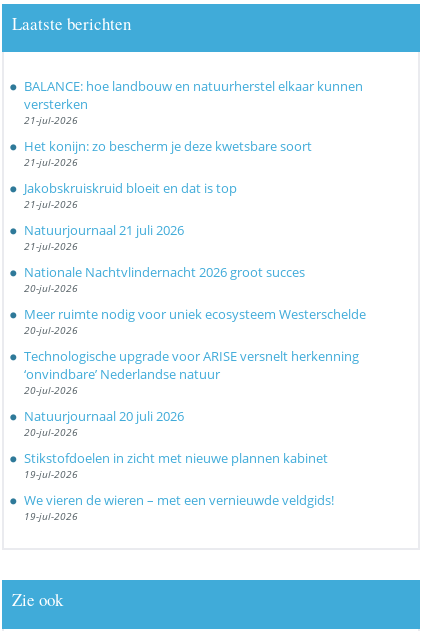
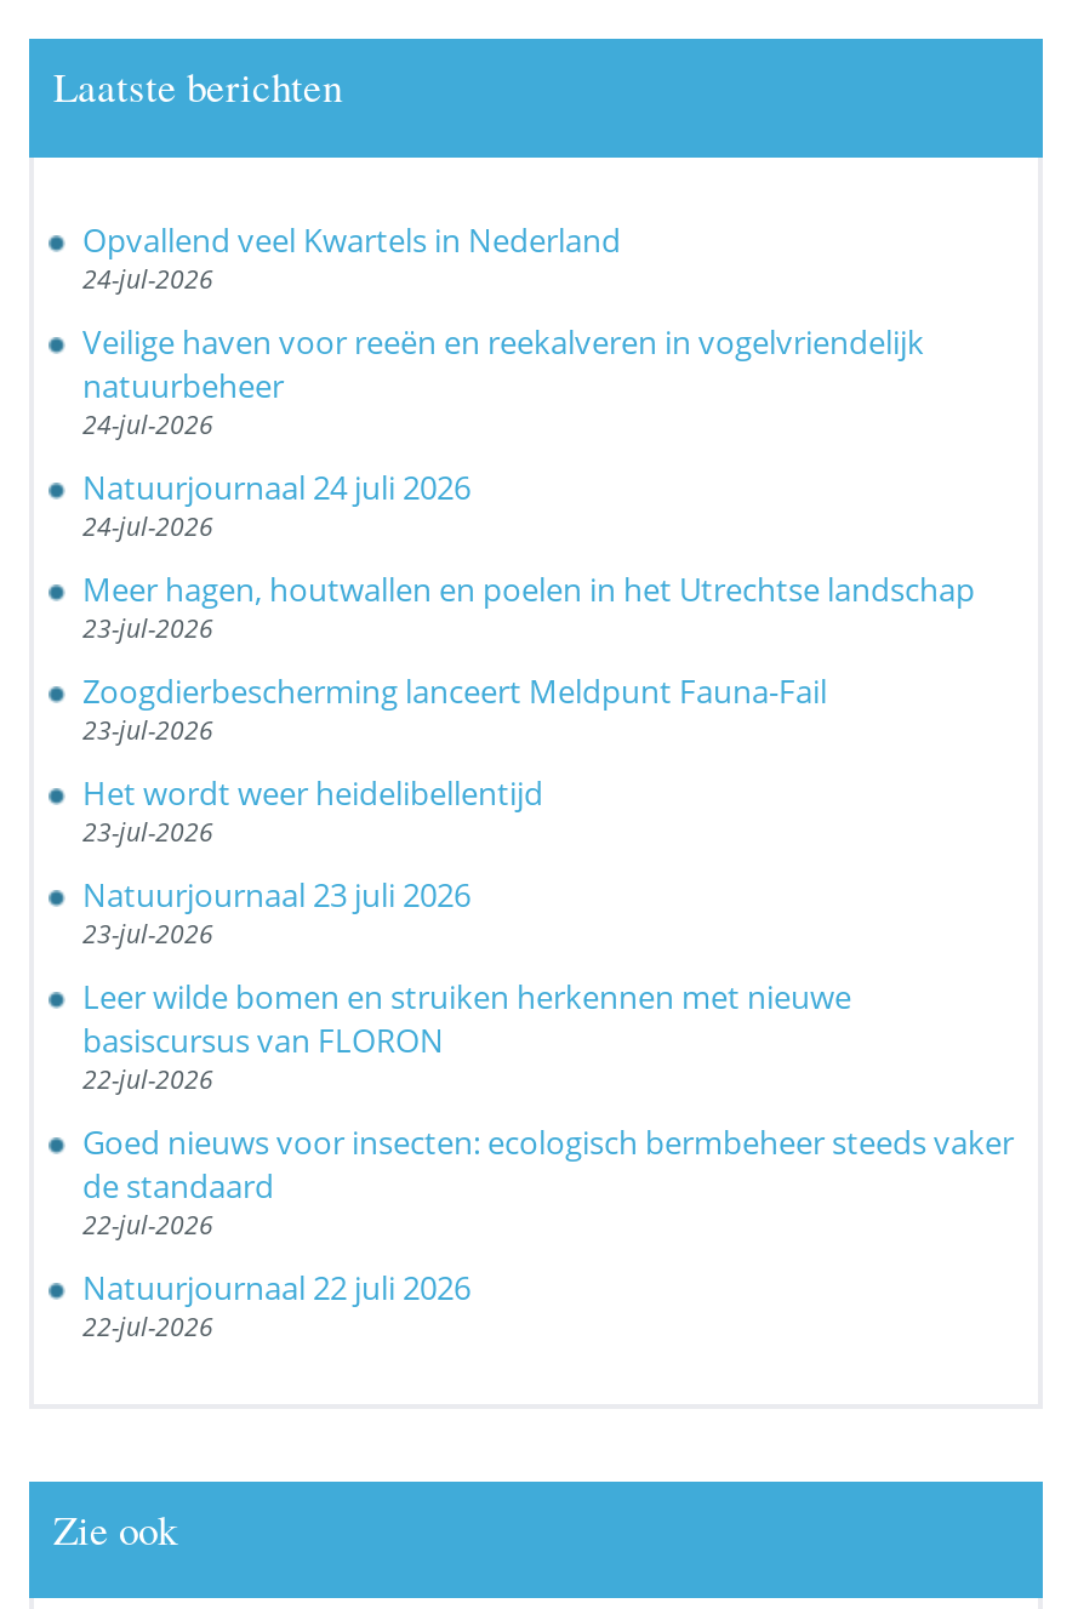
- BALANCE: hoe landbouw en natuurherstel elkaar kunnen
- versterken
- 21-jul-2026
+ Opvallend veel Kwartels in Nederland
+ 24-jul-2026

- Het konijn: zo bescherm je deze kwetsbare soort
- 21-jul-2026
+ Veilige haven voor reeën en reekalveren in vogelvriendelijk
+ natuurbeheer
+ 24-jul-2026

- Jakobskruiskruid bloeit en dat is top
- 21-jul-2026
+ Natuurjournaal 24 juli 2026
+ 24-jul-2026

- Natuurjournaal 21 juli 2026
- 21-jul-2026
+ Meer hagen, houtwallen en poelen in het Utrechtse landschap
+ 23-jul-2026

- Nationale Nachtvlindernacht 2026 groot succes
- 20-jul-2026
+ Zoogdierbescherming lanceert Meldpunt Fauna-Fail
+ 23-jul-2026

- Meer ruimte nodig voor uniek ecosysteem Westerschelde
- 20-jul-2026
+ Het wordt weer heidelibellentijd
+ 23-jul-2026

- Technologische upgrade voor ARISE versnelt herkenning
- ‘onvindbare’ Nederlandse natuur
- 20-jul-2026
+ Natuurjournaal 23 juli 2026
+ 23-jul-2026

- Natuurjournaal 20 juli 2026
- 20-jul-2026
+ Leer wilde bomen en struiken herkennen met nieuwe
+ basiscursus van FLORON
+ 22-jul-2026

- Stikstofdoelen in zicht met nieuwe plannen kabinet
- 19-jul-2026
+ Goed nieuws voor insecten: ecologisch bermbeheer steeds vaker
+ de standaard
+ 22-jul-2026

- We vieren de wieren – met een vernieuwde veldgids!
- 19-jul-2026
+ Natuurjournaal 22 juli 2026
+ 22-jul-2026
